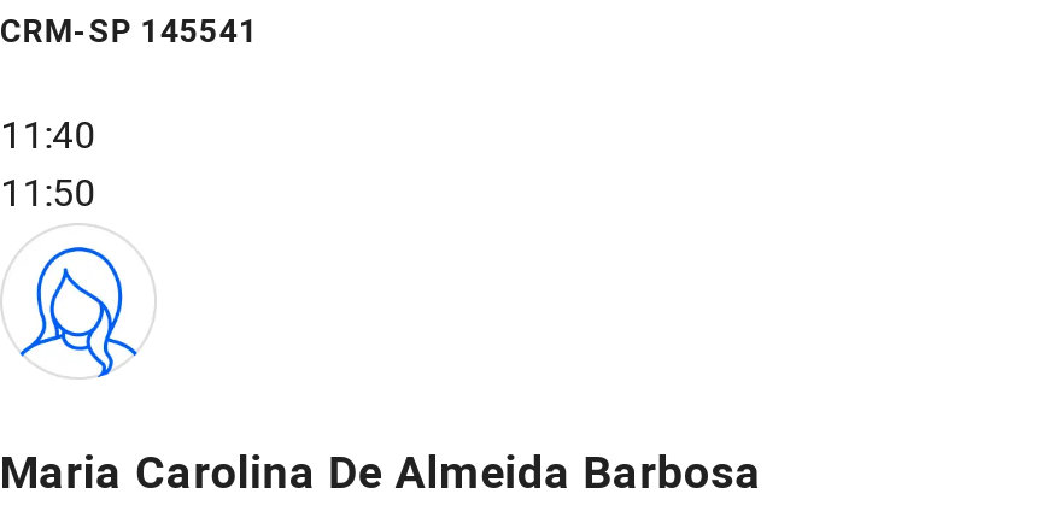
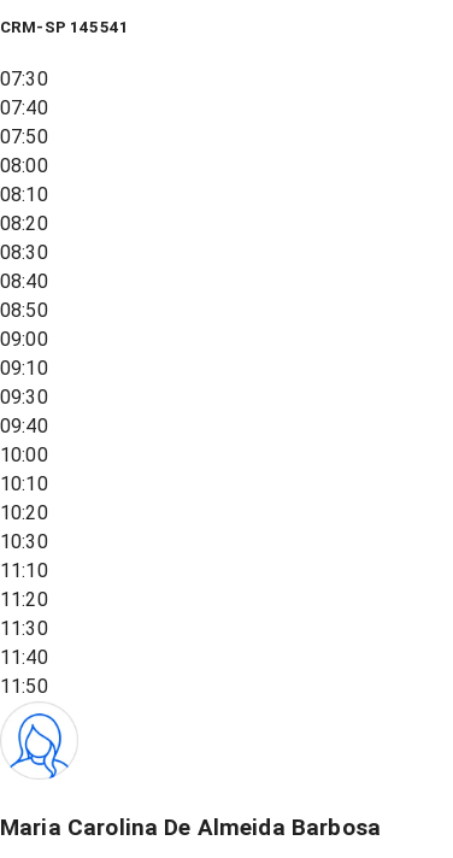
+ 07:30
+ 07:40
+ 07:50
+ 08:00
+ 08:10
+ 08:20
+ 08:30
+ 08:40
+ 08:50
+ 09:00
+ 09:10
+ 09:30
+ 09:40
+ 10:00
+ 10:10
+ 10:20
+ 10:30
+ 11:10
+ 11:20
+ 11:30
